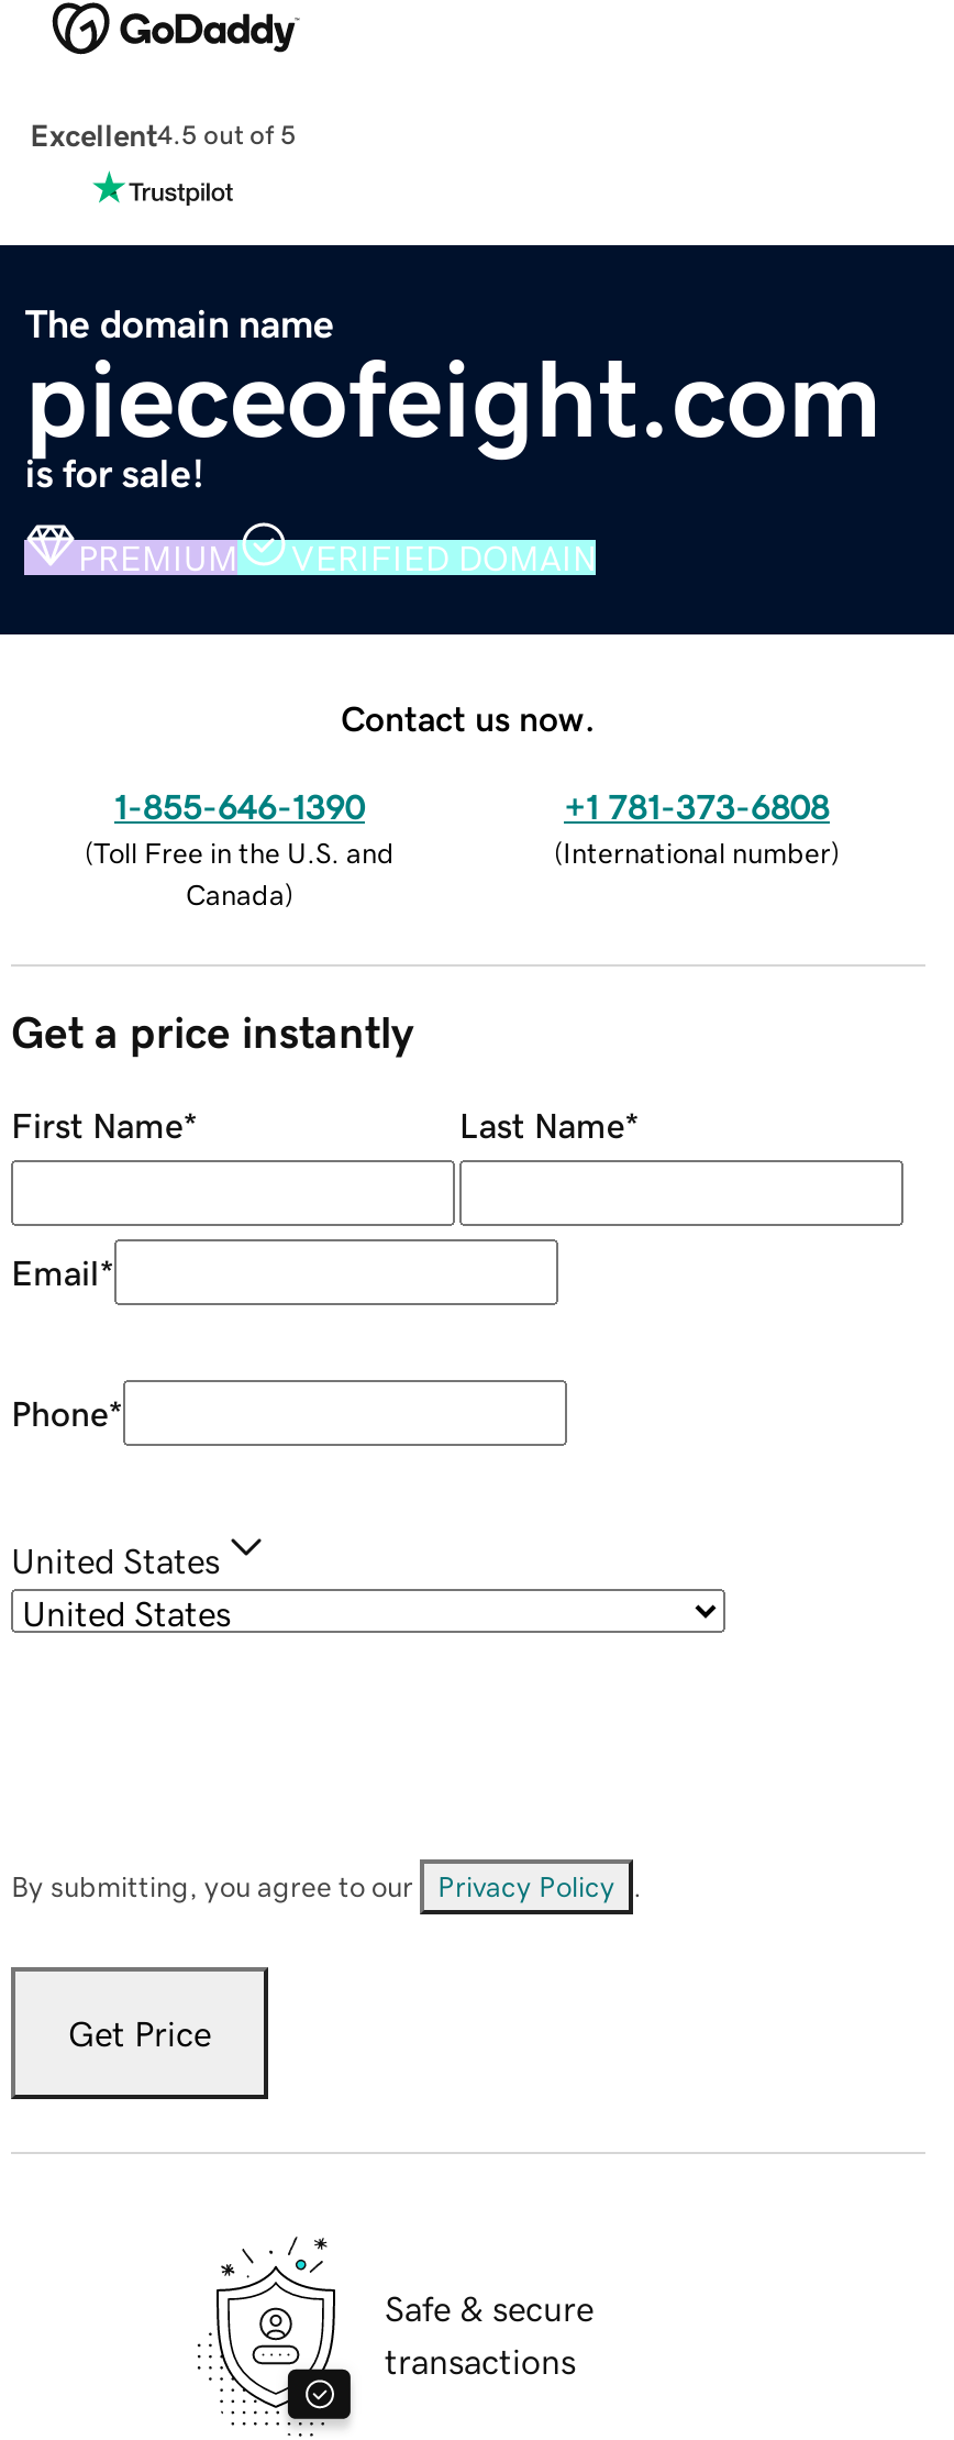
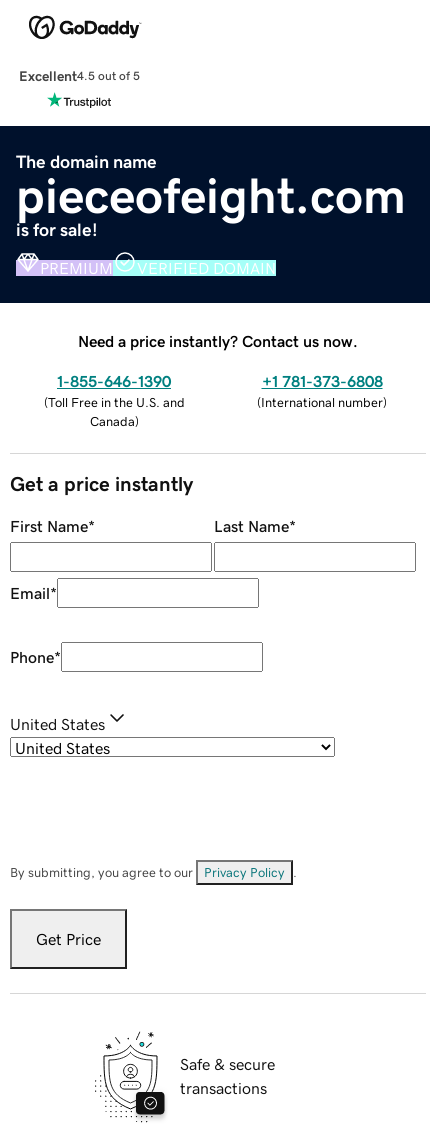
- Contact us now.
+ Need a price instantly? Contact us now.
